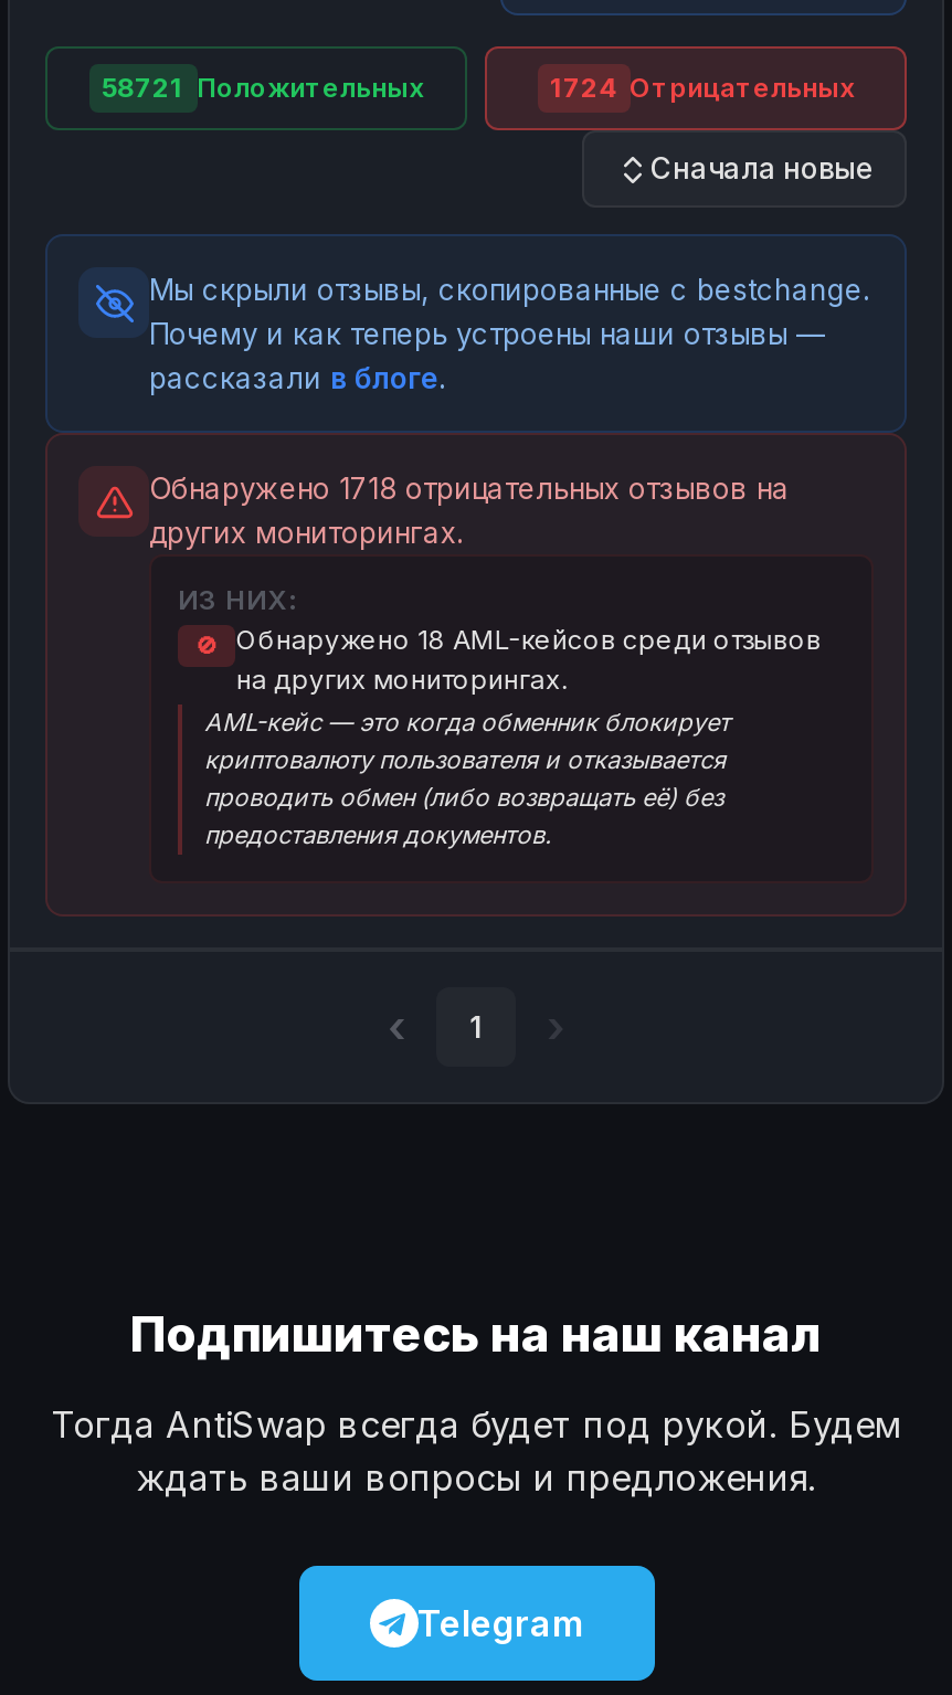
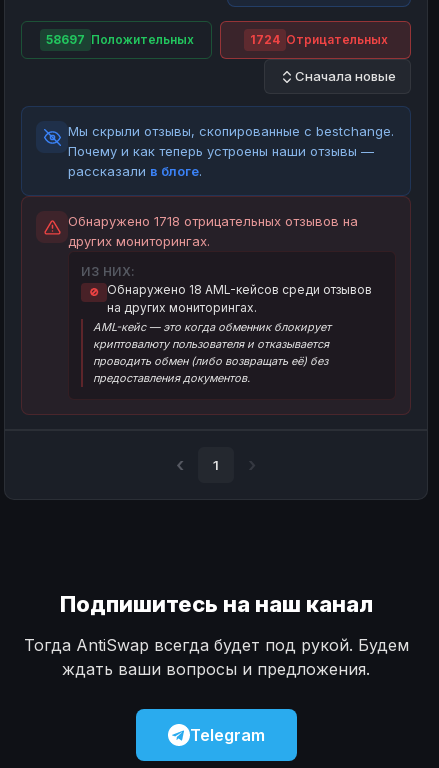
- 58721 Положительных
+ 58697 Положительных
